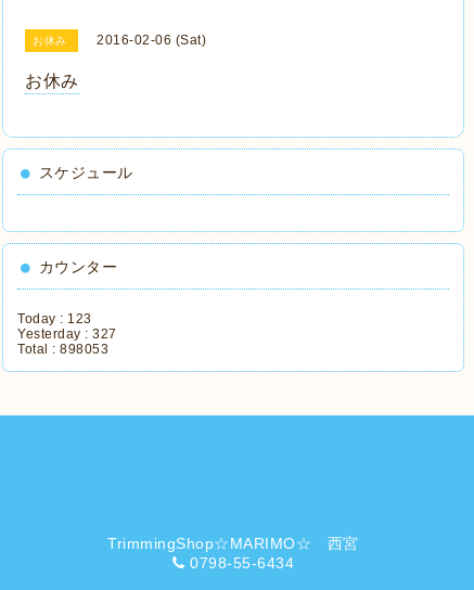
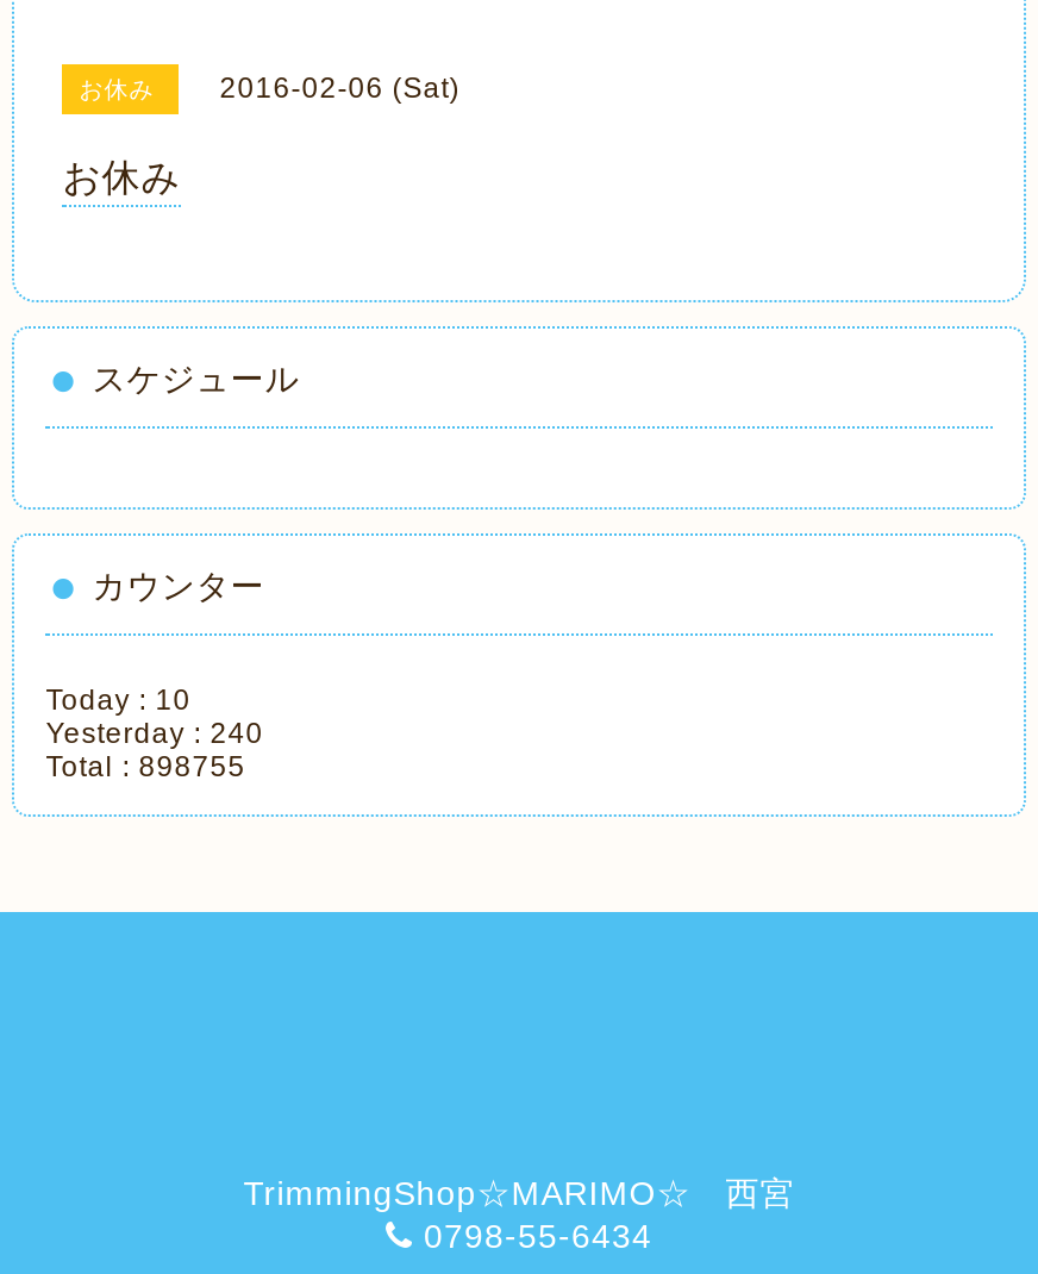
- Today : 123
+ Today : 10

- Yesterday : 327
+ Yesterday : 240

- Total : 898053
+ Total : 898755
